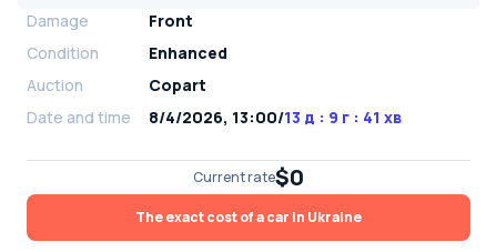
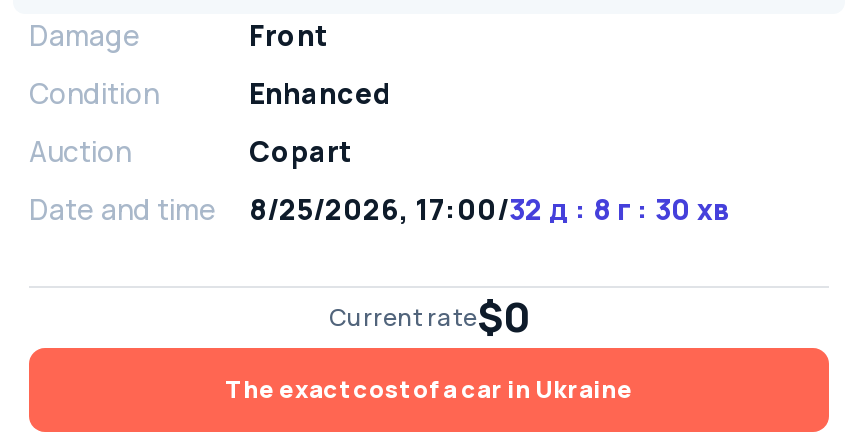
- Date and time 8/4/2026, 13:00/13 д : 9 г : 41 хв
+ Date and time 8/25/2026, 17:00/32 д : 8 г : 30 хв
